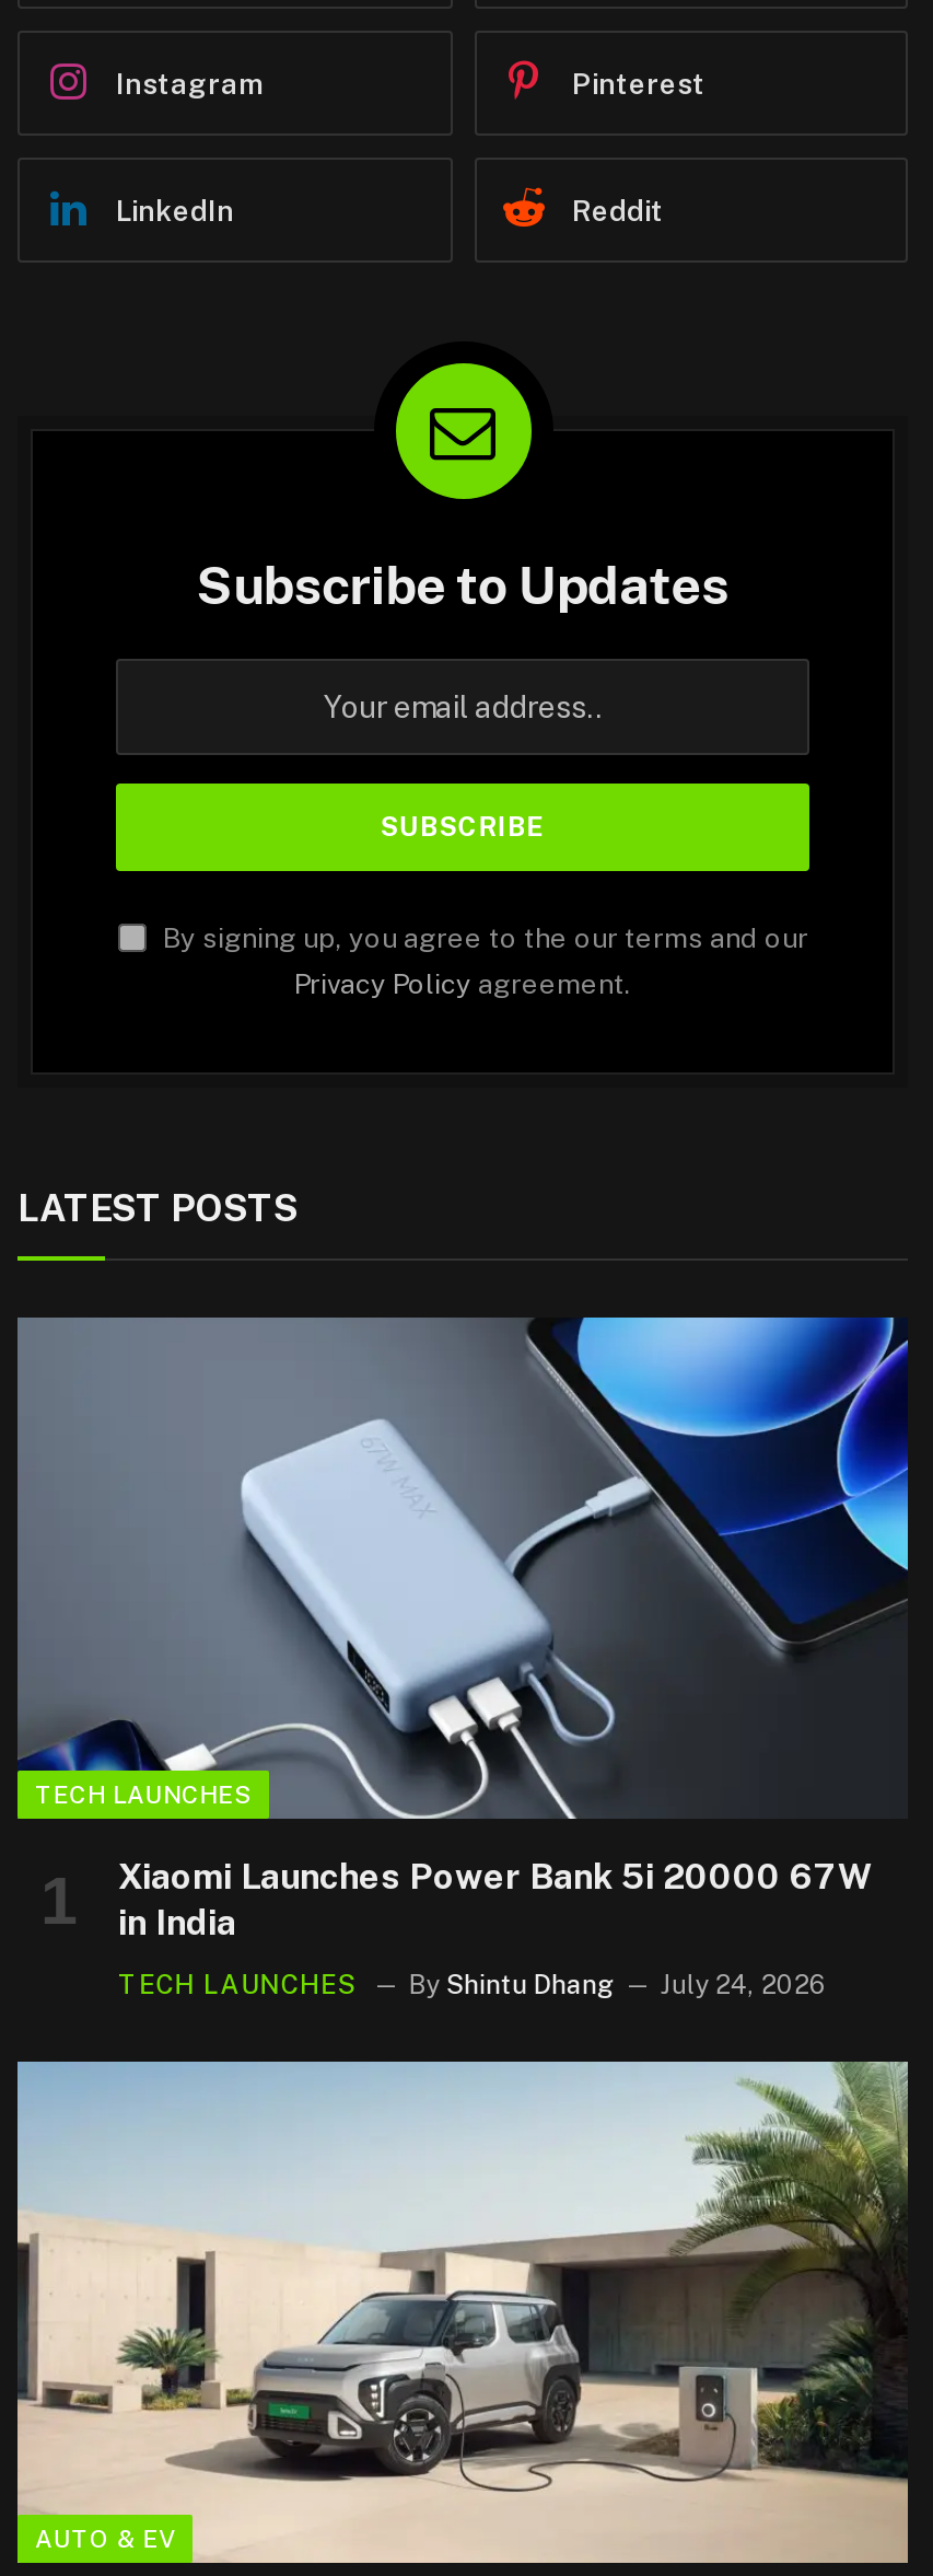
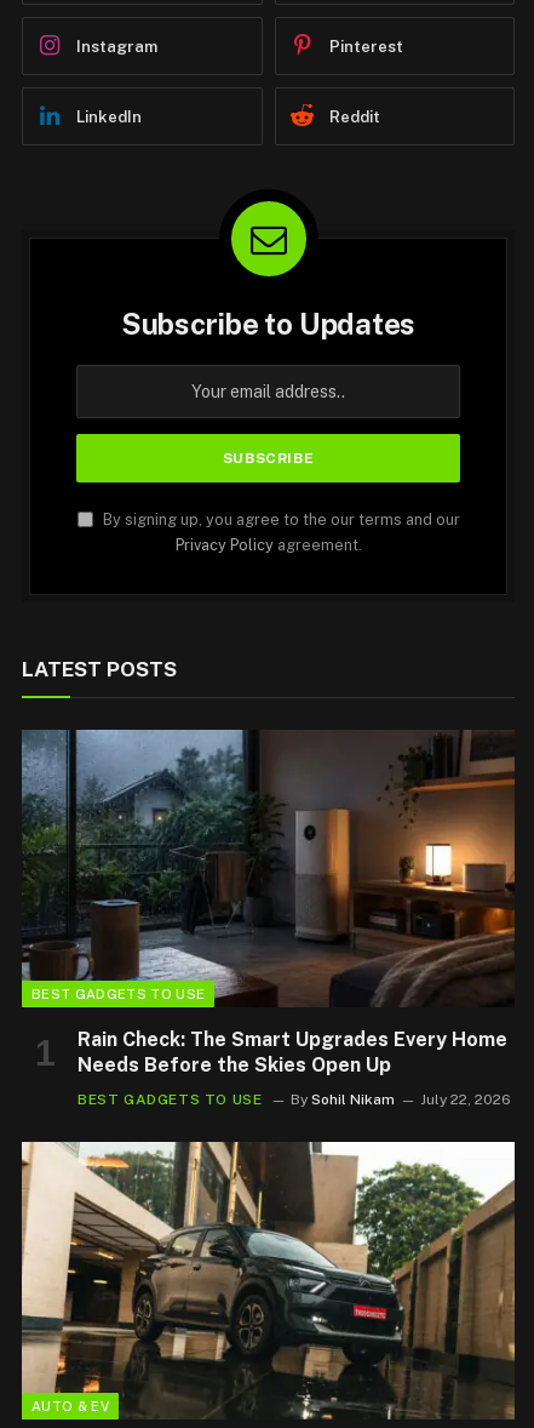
- [image]
- TECH LAUNCHES
+ [image]
+ BEST GADGETS TO USE

- Xiaomi Launches Power Bank 5i 20000 67W
- in India
+ Rain Check: The Smart Upgrades Every Home
+ Needs Before the Skies Open Up

- TECH LAUNCHES
- By Shintu Dhang
- July 24, 2026
+ BEST GADGETS TO USE
+ By Sohil Nikam
+ July 22, 2026

- [image]
+ [image]
